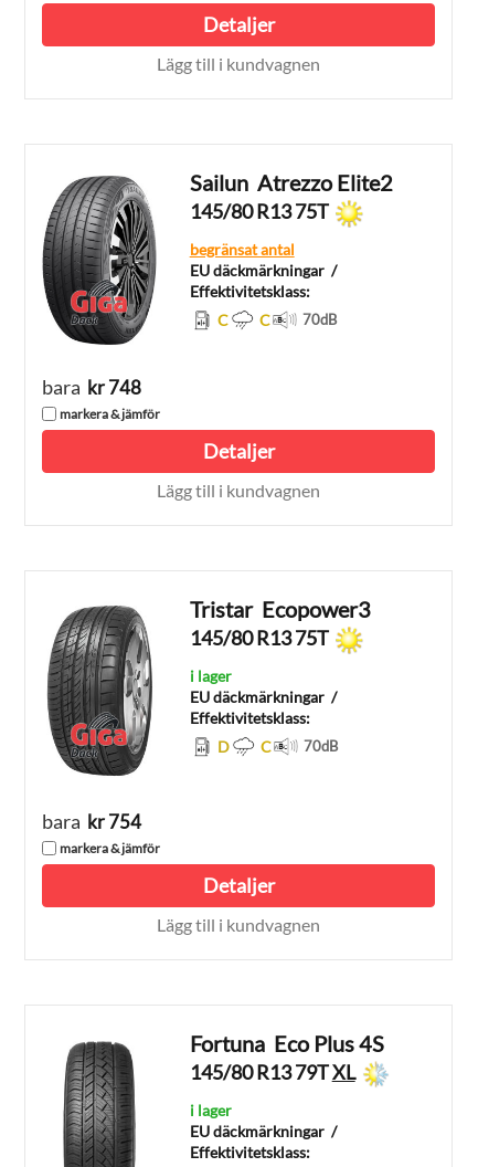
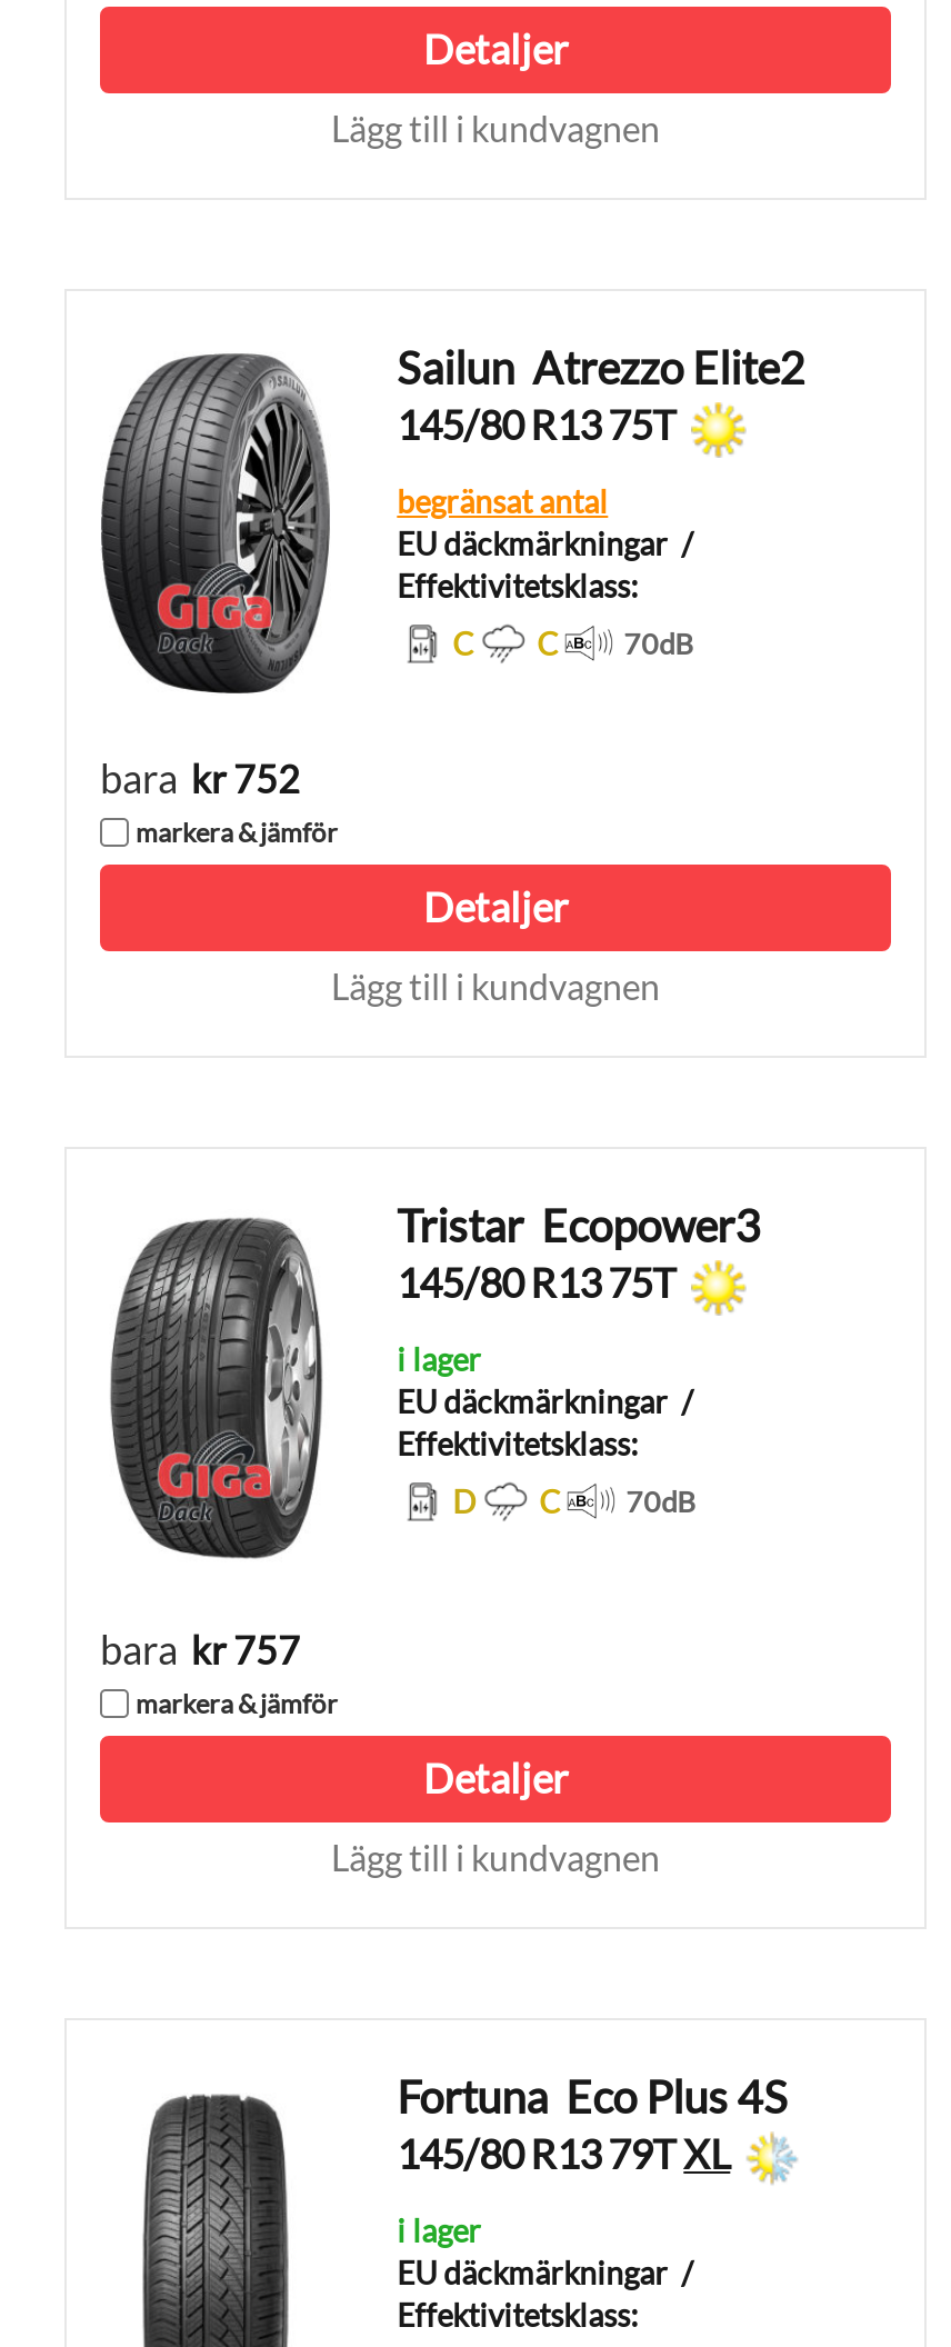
- bara kr 748
+ bara kr 752

- bara kr 754
+ bara kr 757
